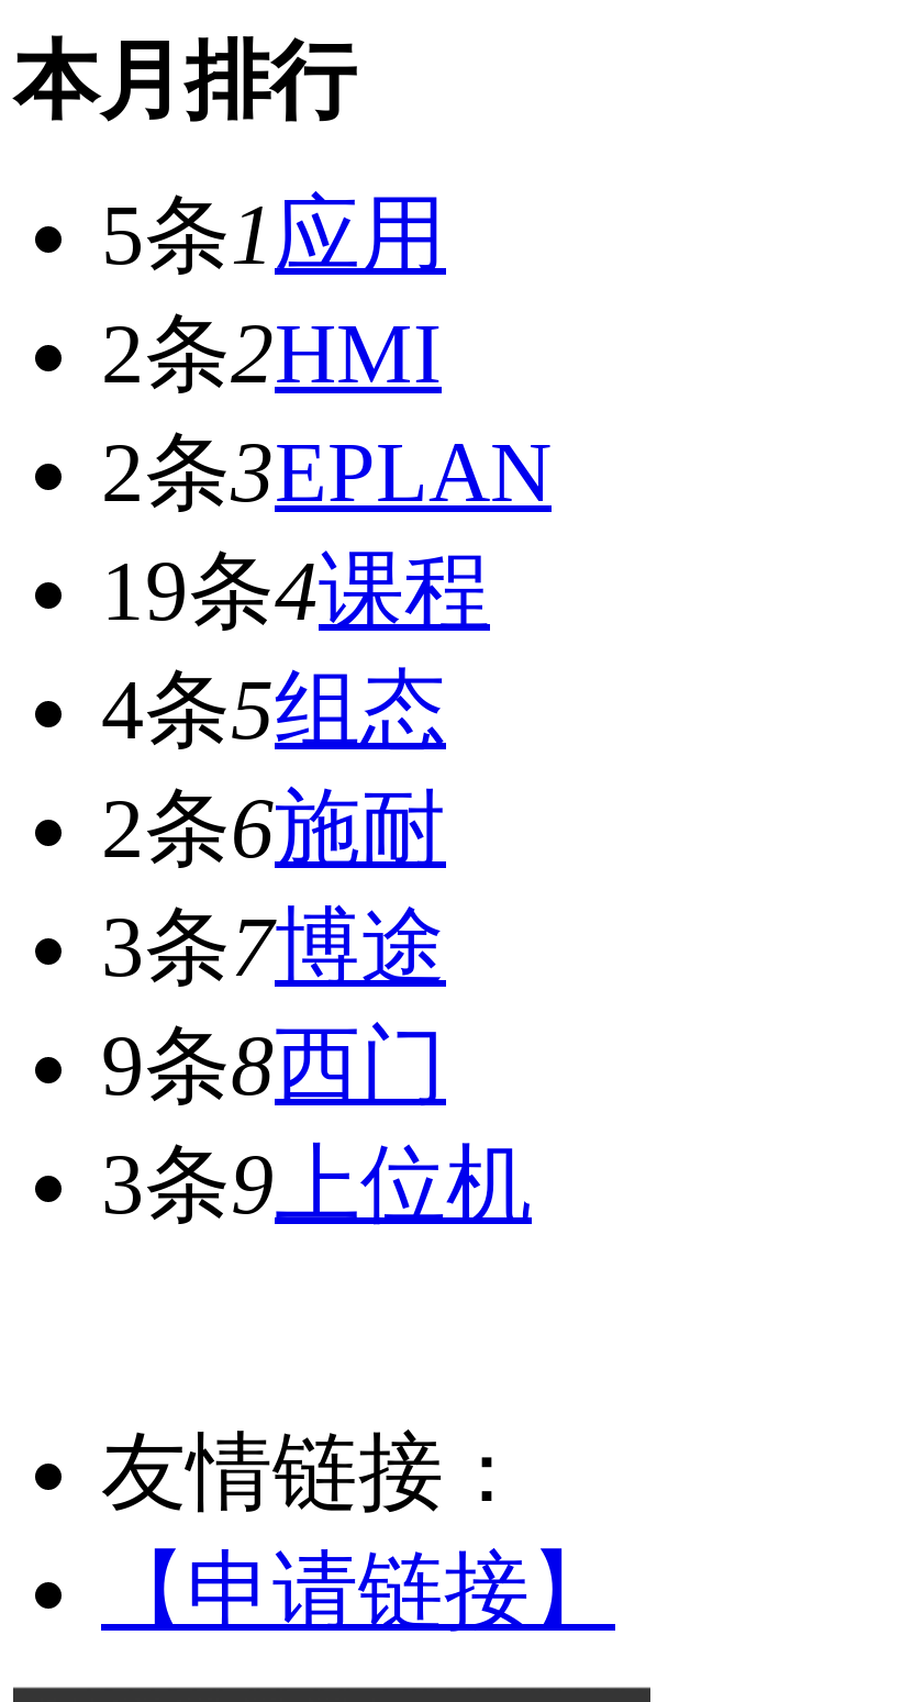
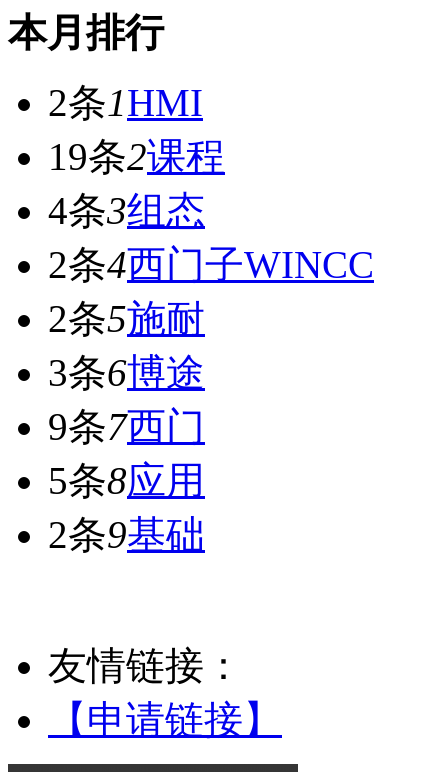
- 5条1应用
- 2条2HMI
- 2条3EPLAN
- 19条4课程
- 4条5组态
- 2条6施耐
- 3条7博途
- 9条8西门
- 3条9上位机
+ 2条1HMI
+ 19条2课程
+ 4条3组态
+ 2条4西门子WINCC
+ 2条5施耐
+ 3条6博途
+ 9条7西门
+ 5条8应用
+ 2条9基础
